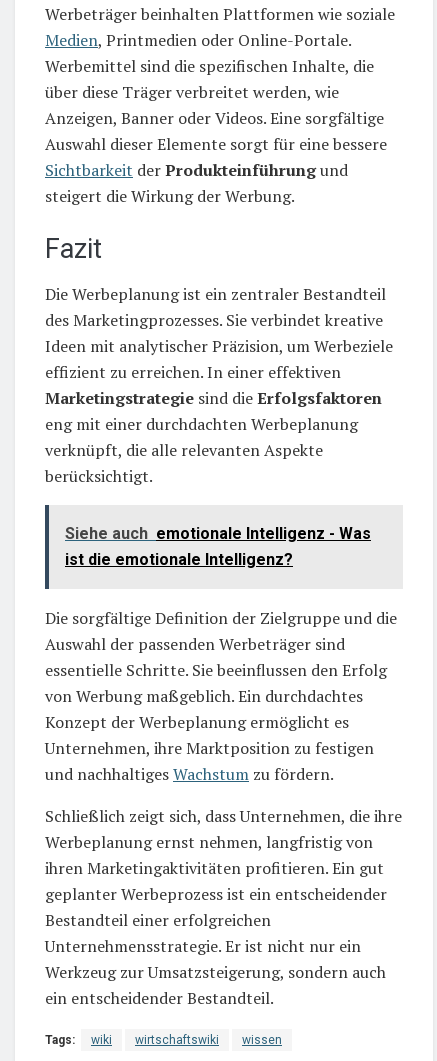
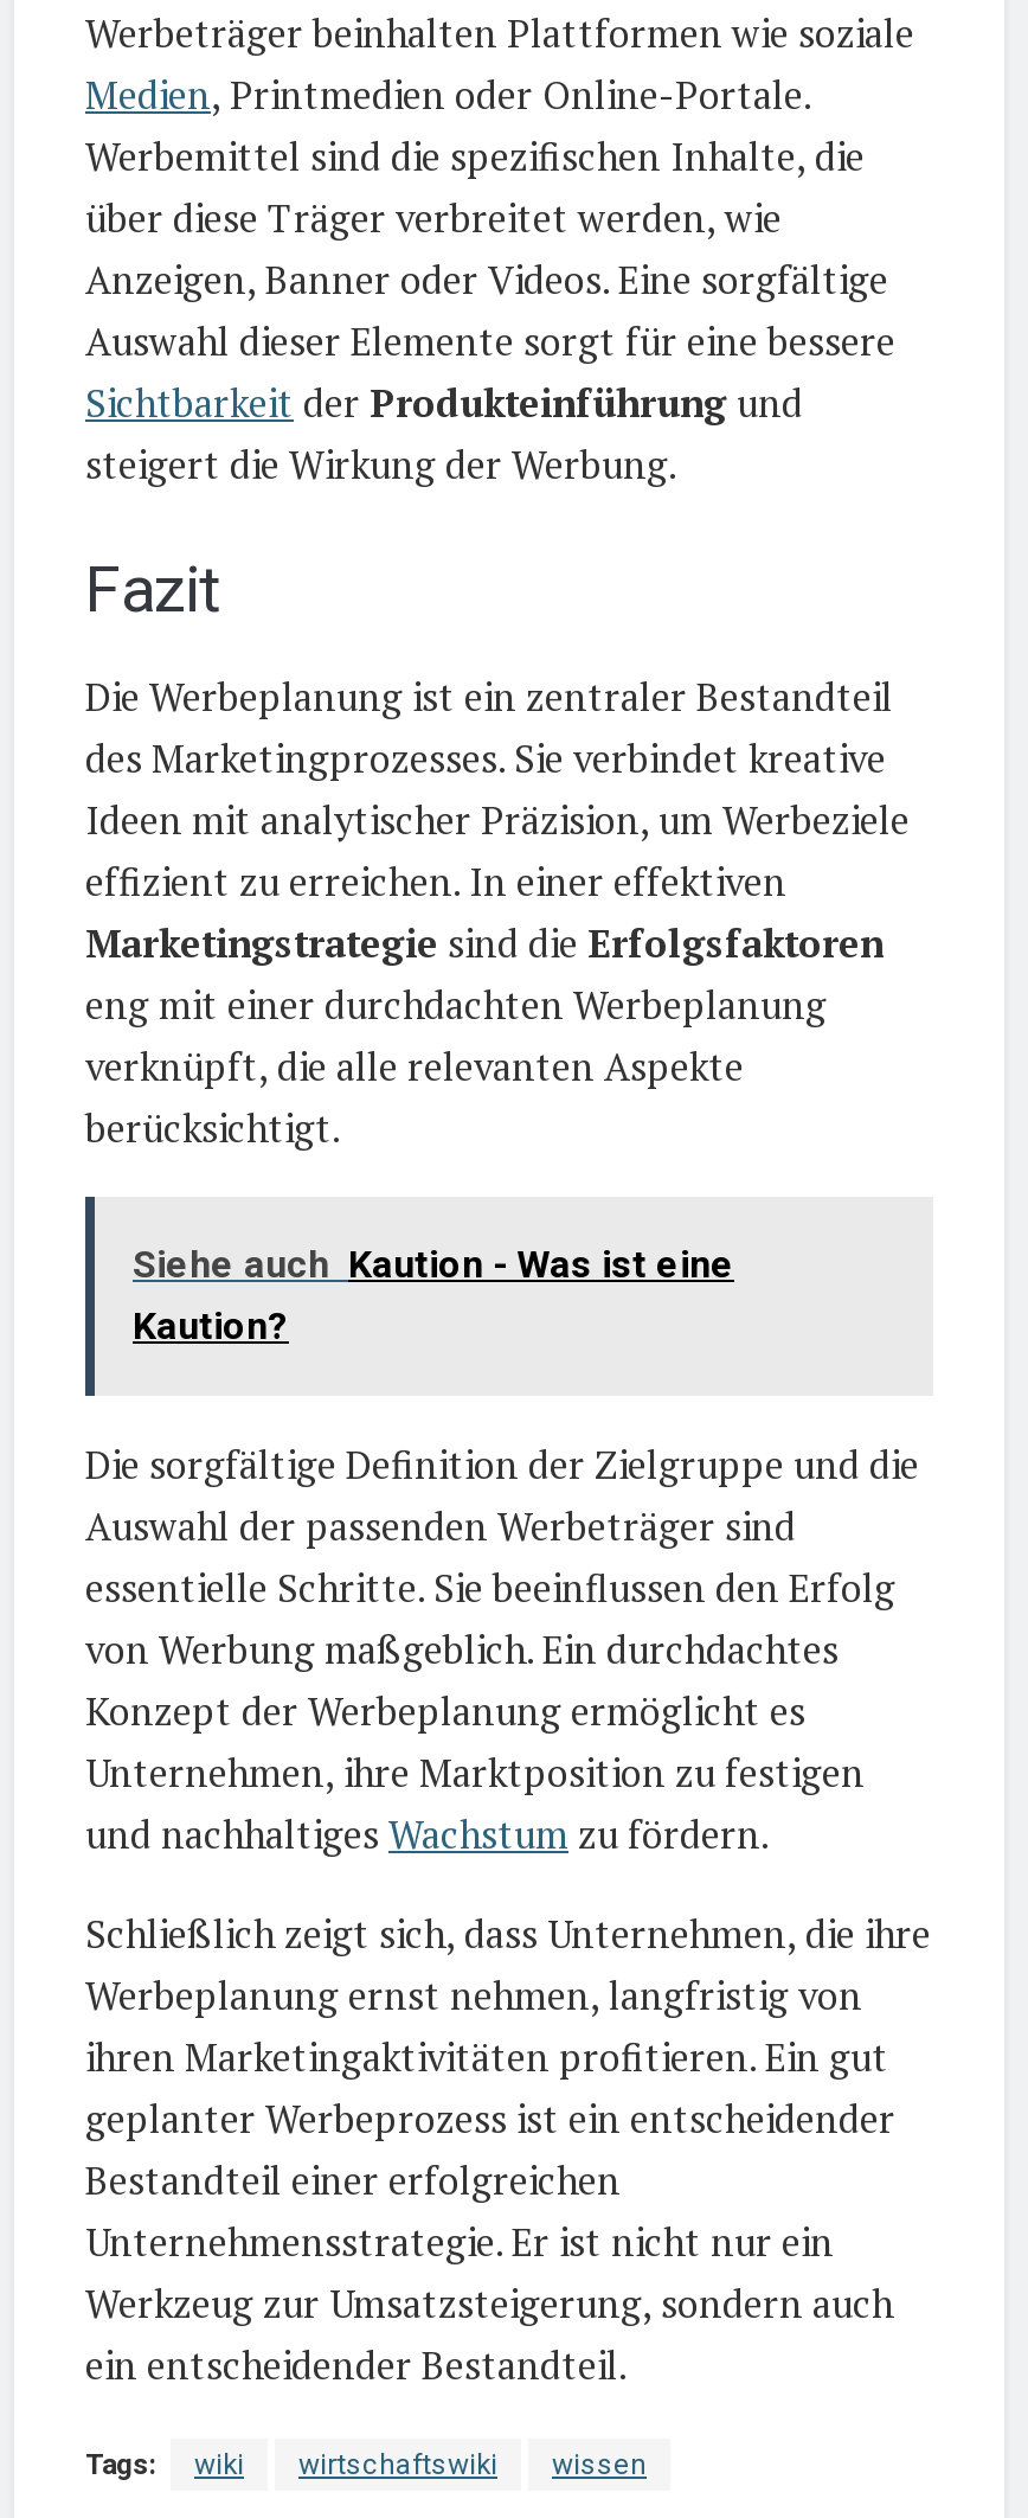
- Siehe auch emotionale Intelligenz - Was
- ist die emotionale Intelligenz?
+ Siehe auch Kaution - Was ist eine
+ Kaution?
